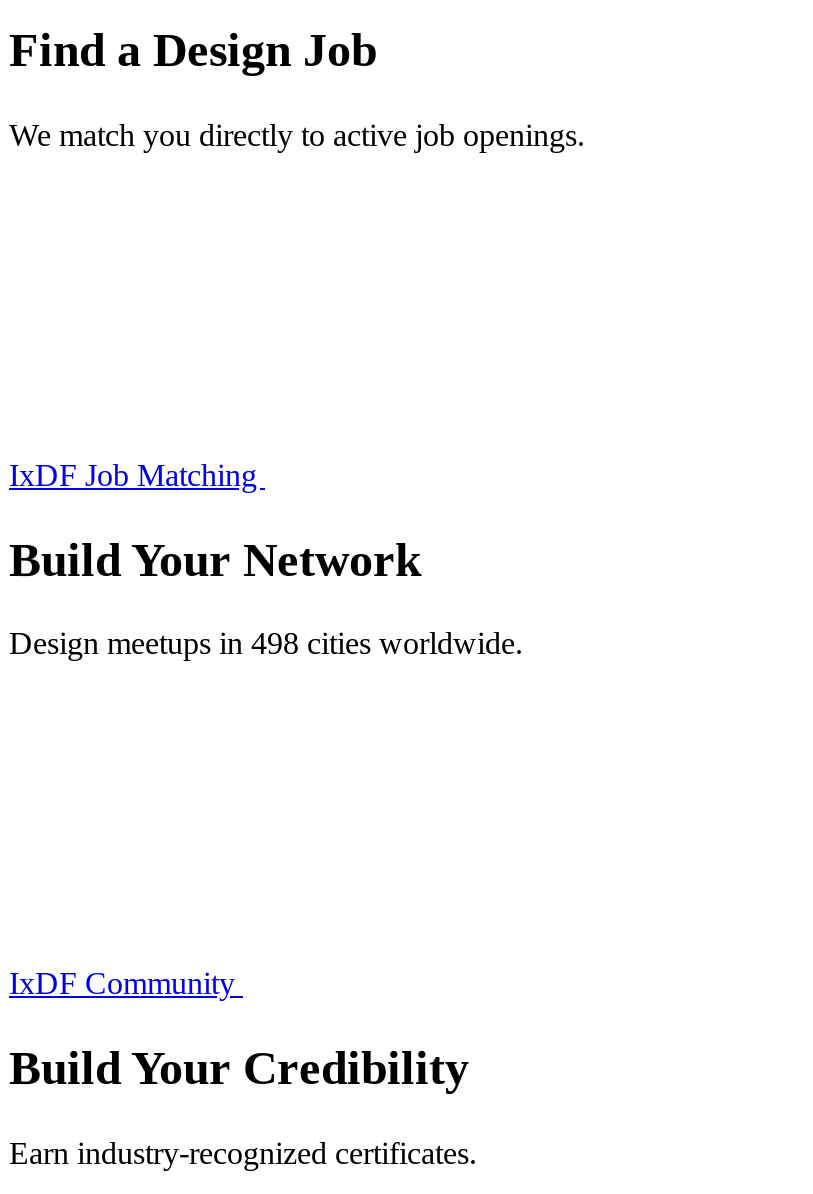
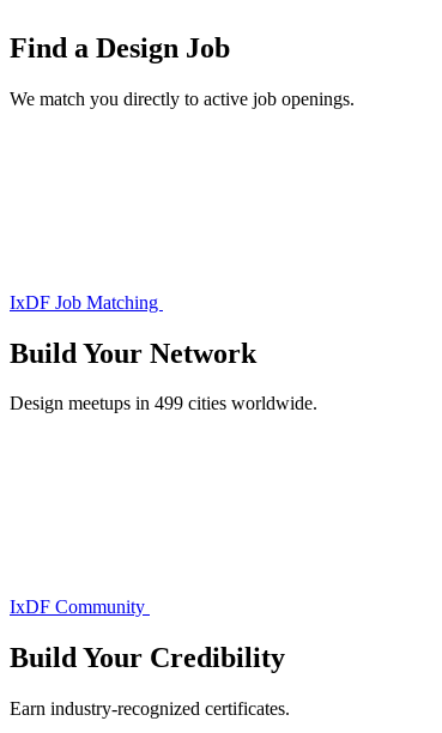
- Design meetups in 498 cities worldwide.
+ Design meetups in 499 cities worldwide.
